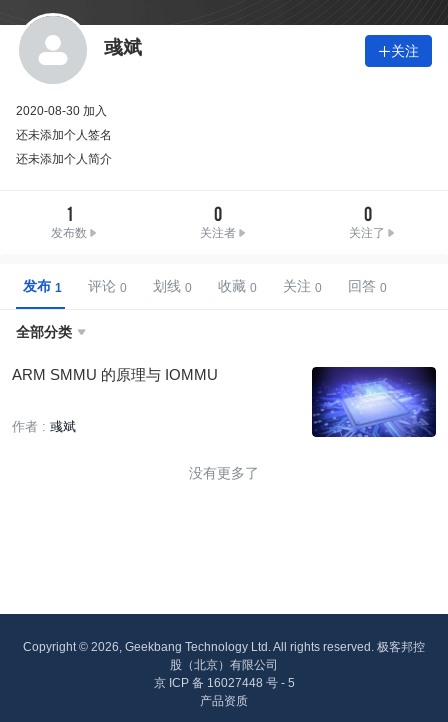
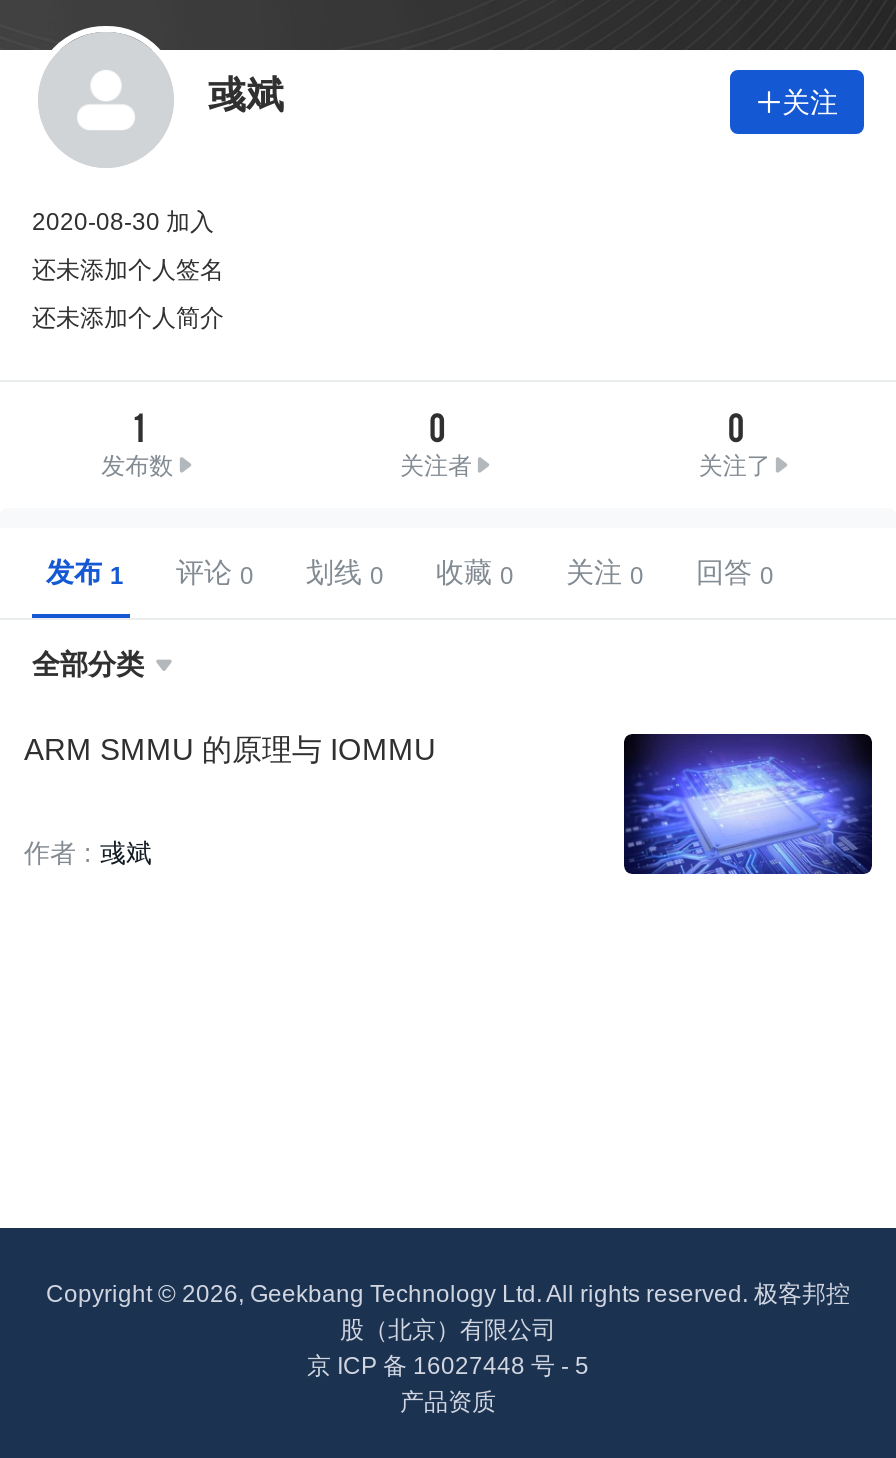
- 没有更多了
